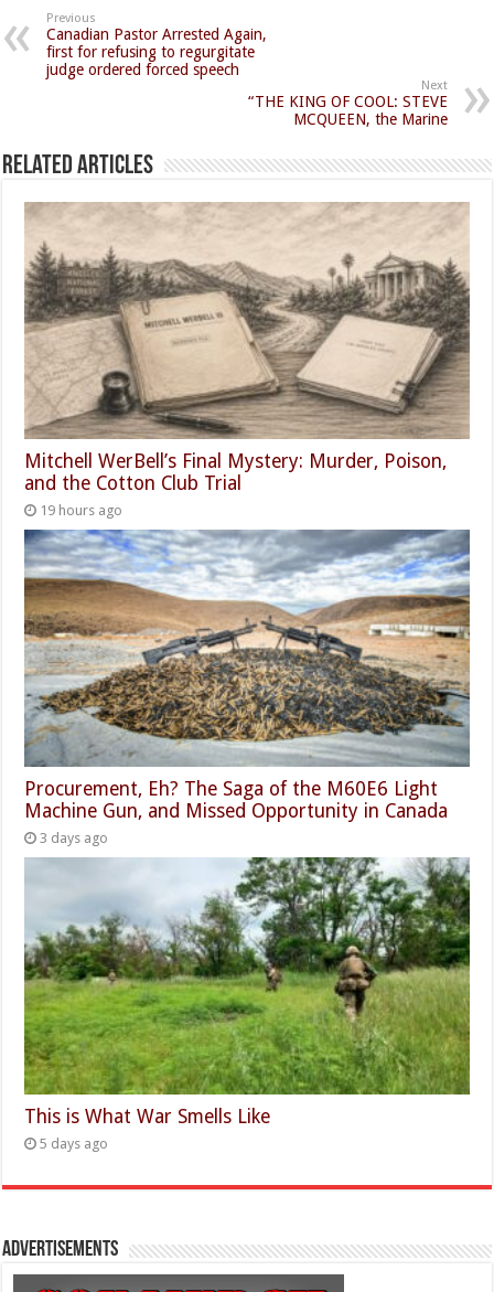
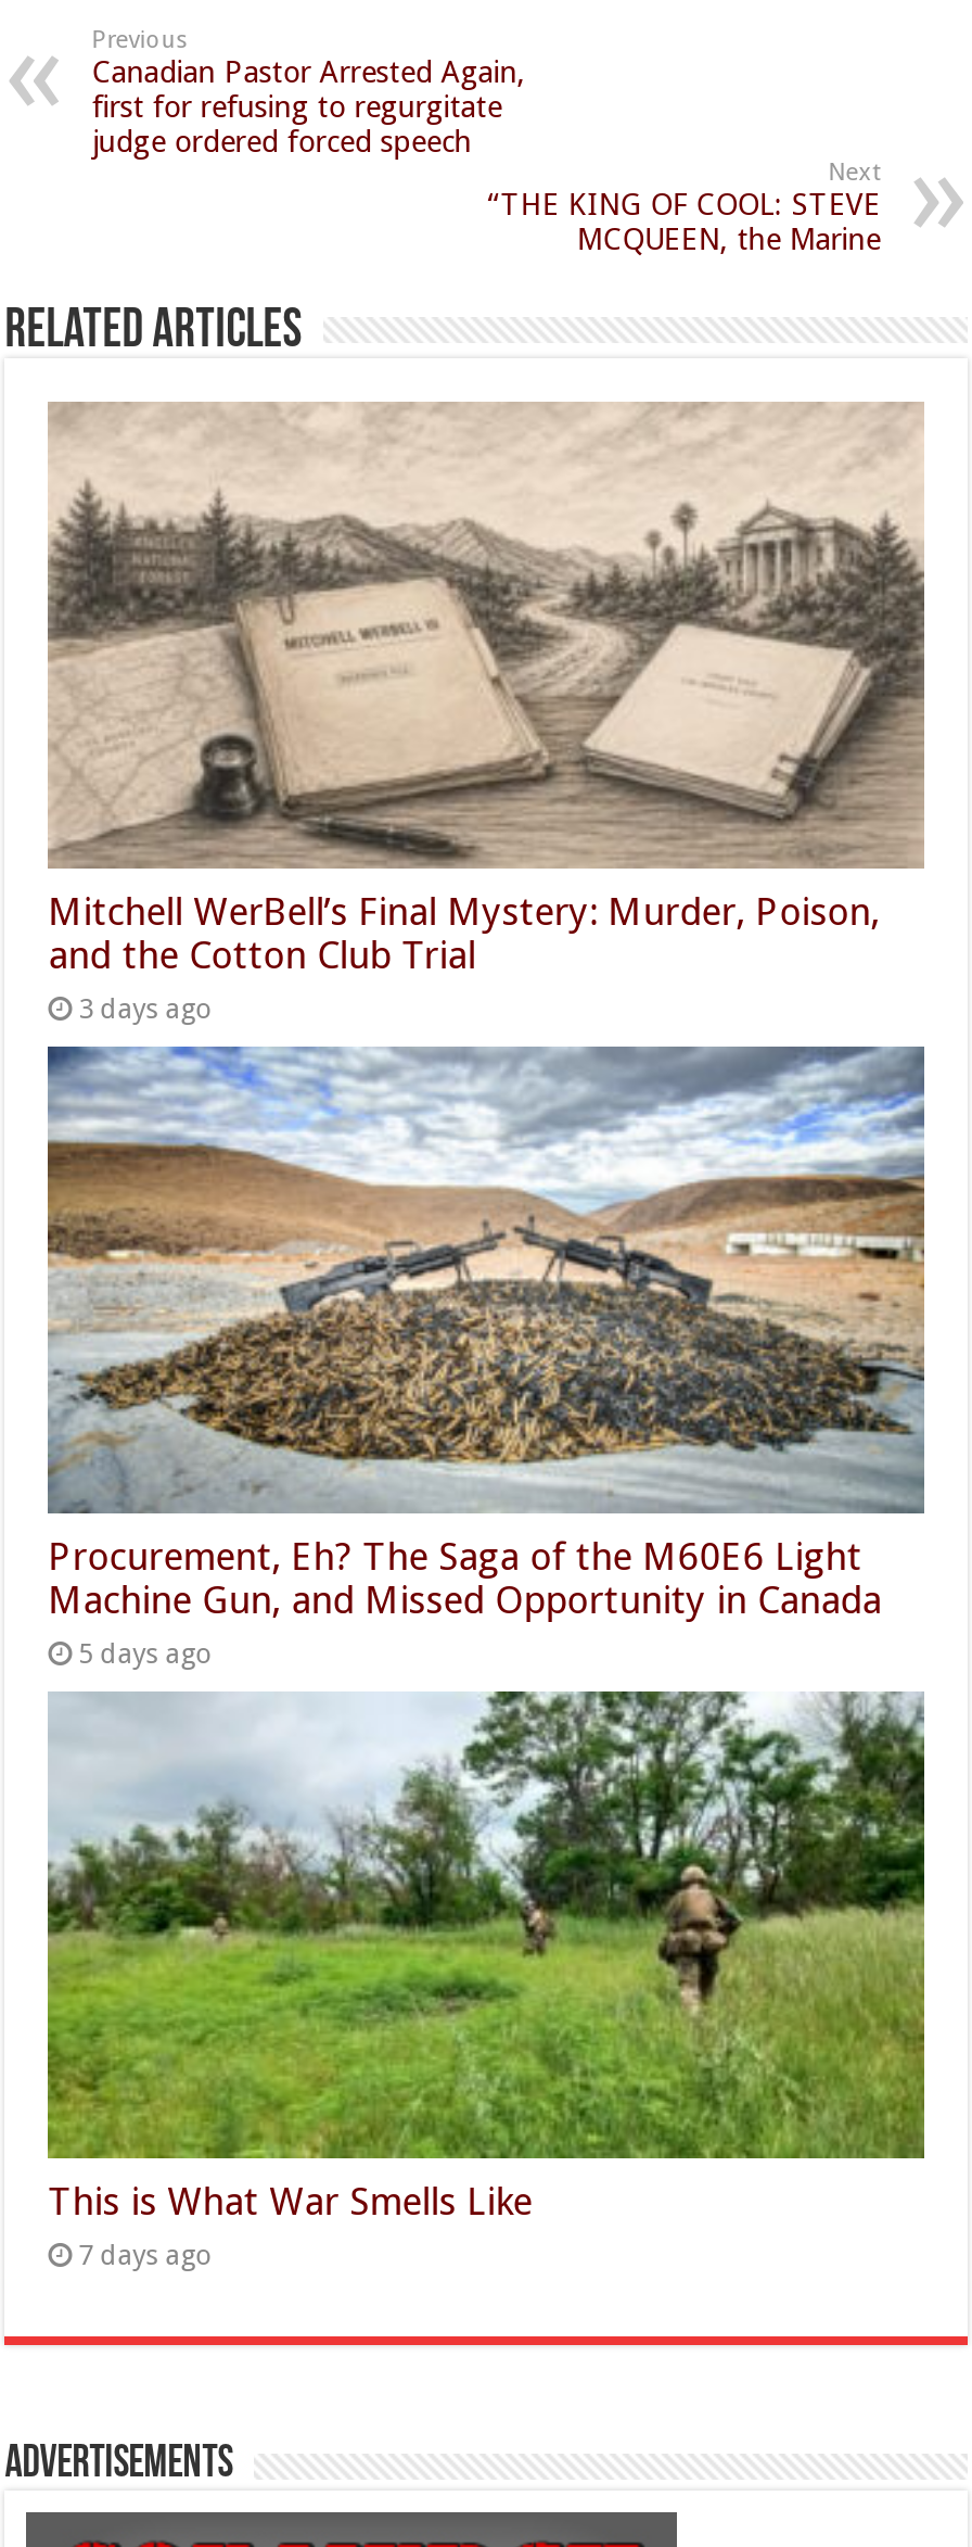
- 19 hours ago
+ 3 days ago

- 3 days ago
+ 5 days ago

- 5 days ago
+ 7 days ago
